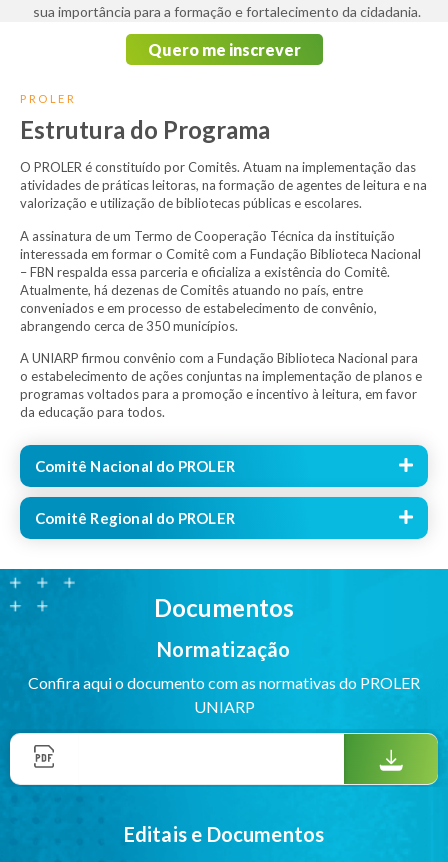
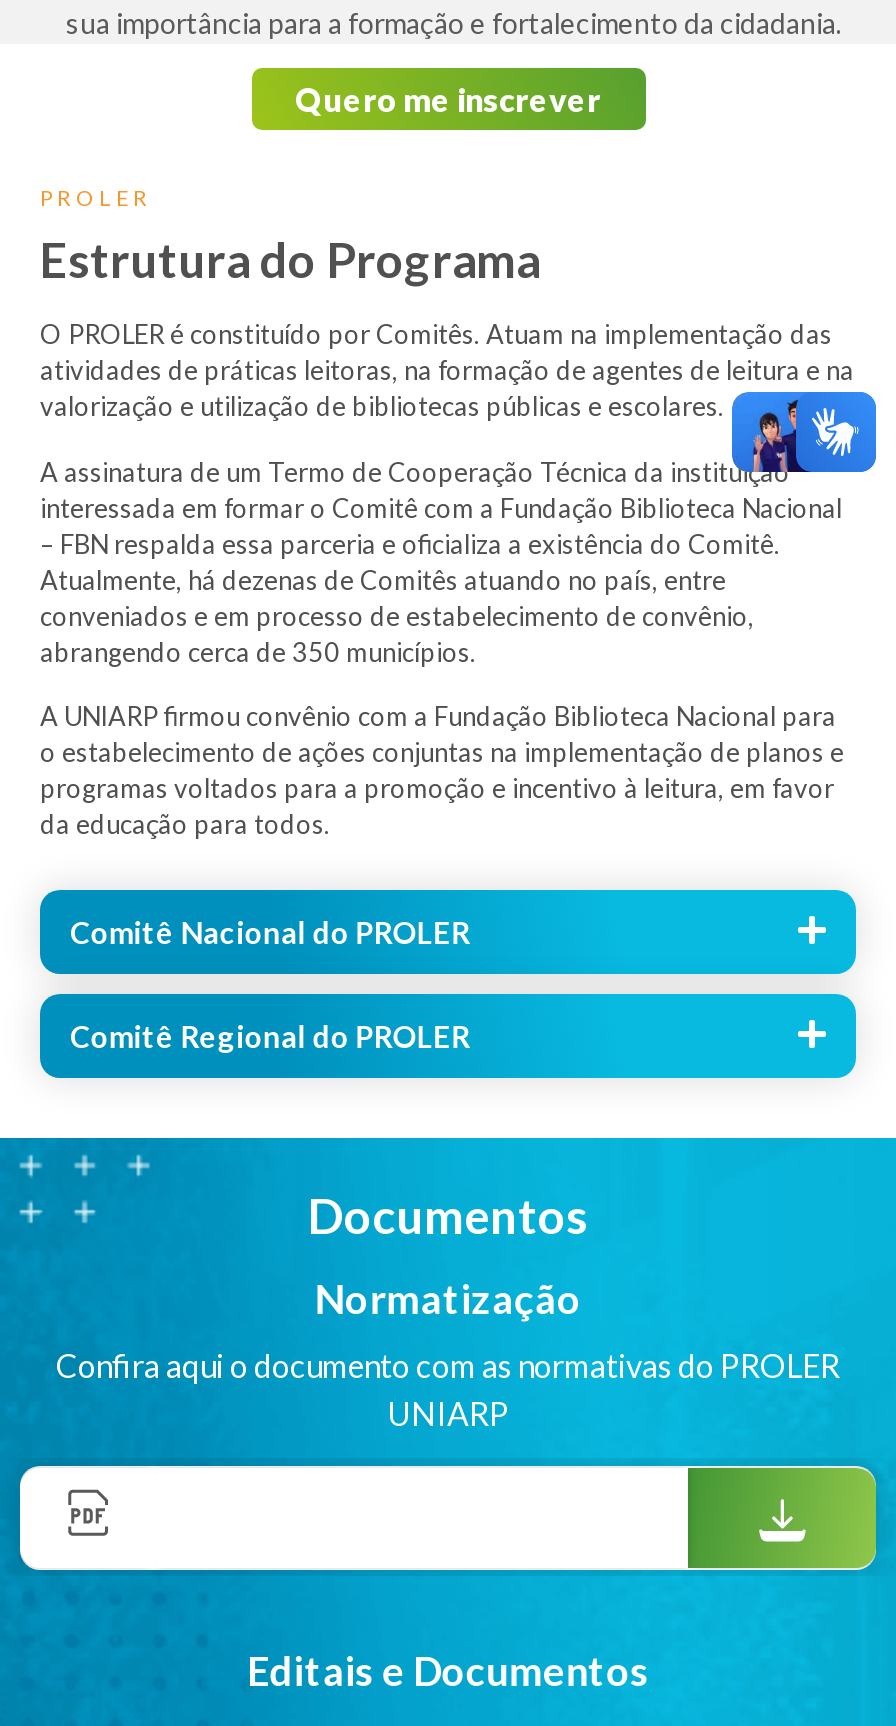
+ [image]
